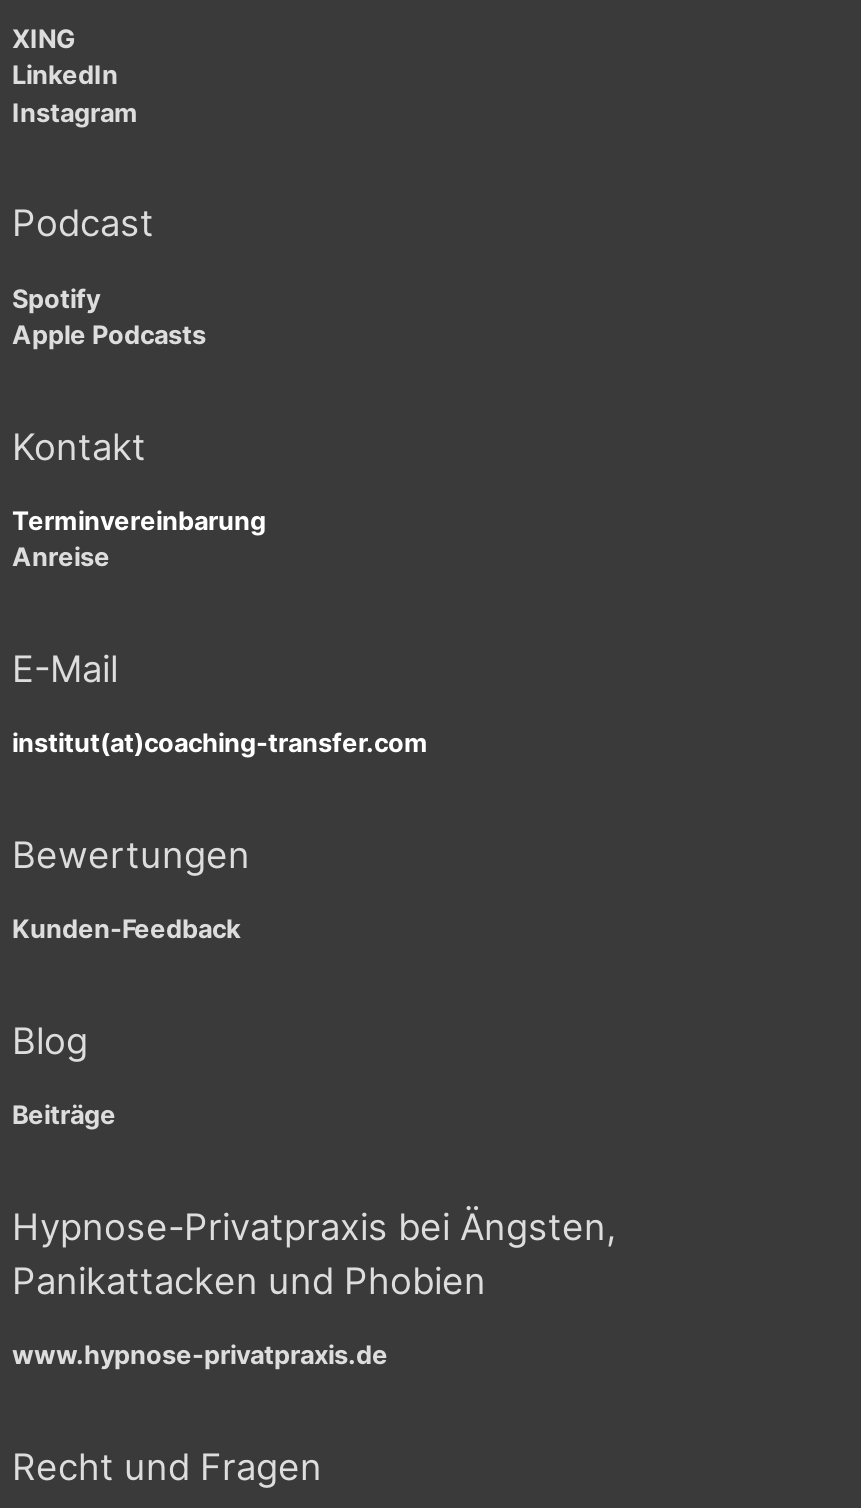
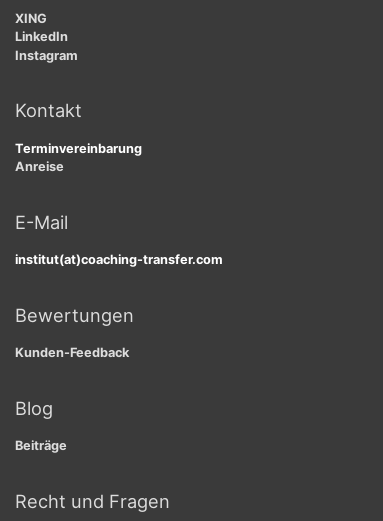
- Podcast
- Spotify
- Apple Podcasts

- Hypnose-Privatpraxis bei Ängsten,
- Panikattacken und Phobien
- www.hypnose-privatpraxis.de
